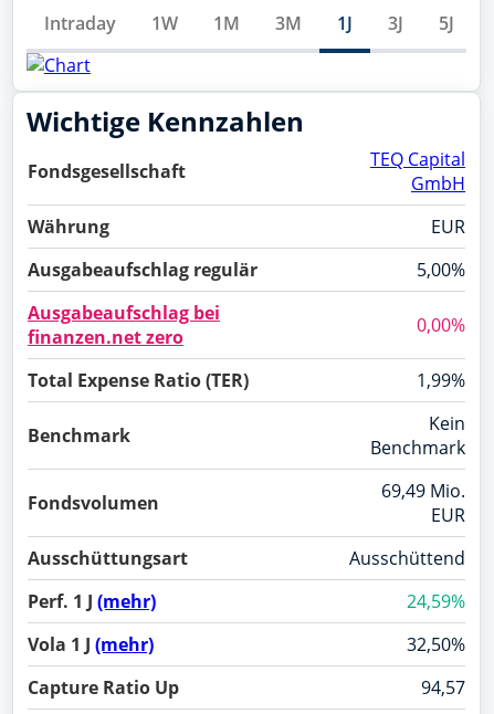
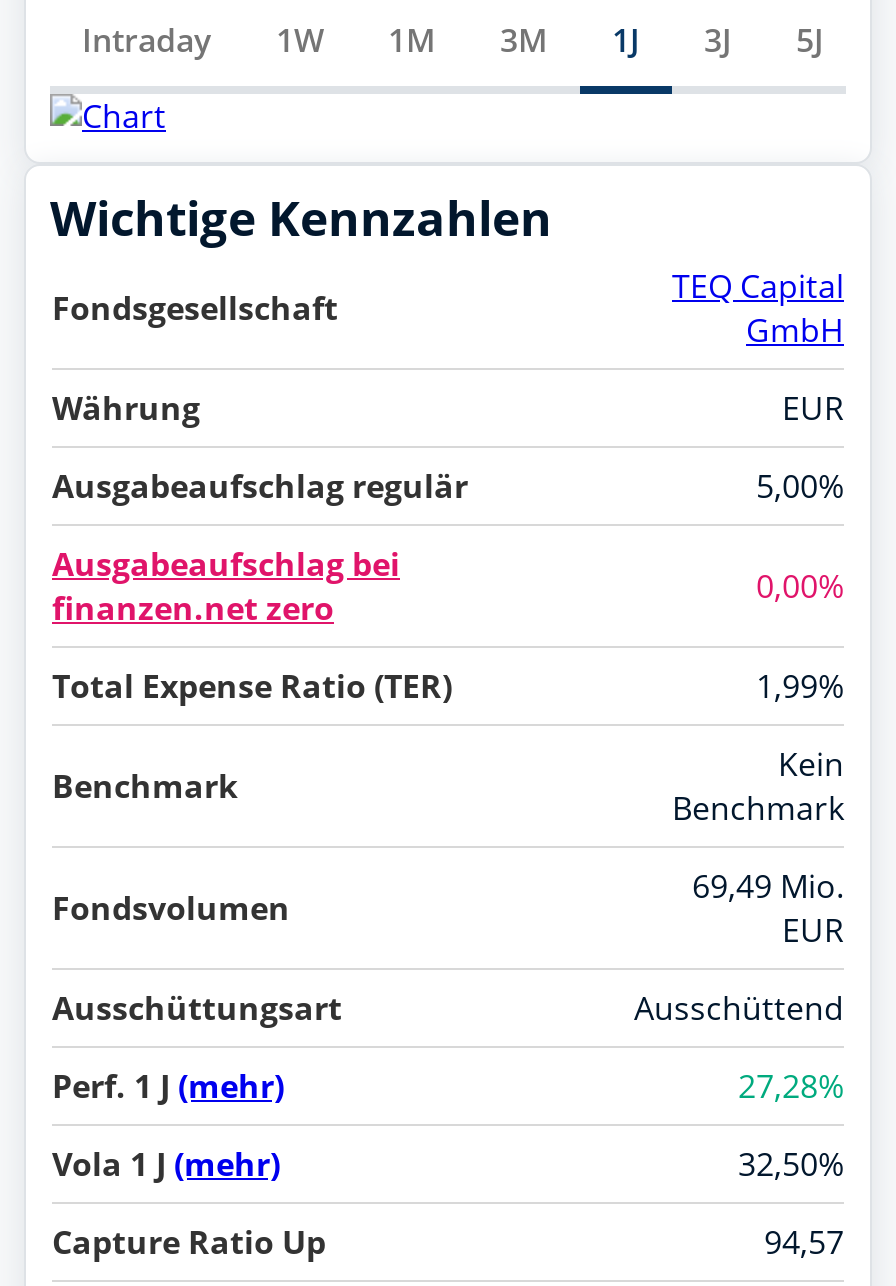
- 24,59%
+ 27,28%
